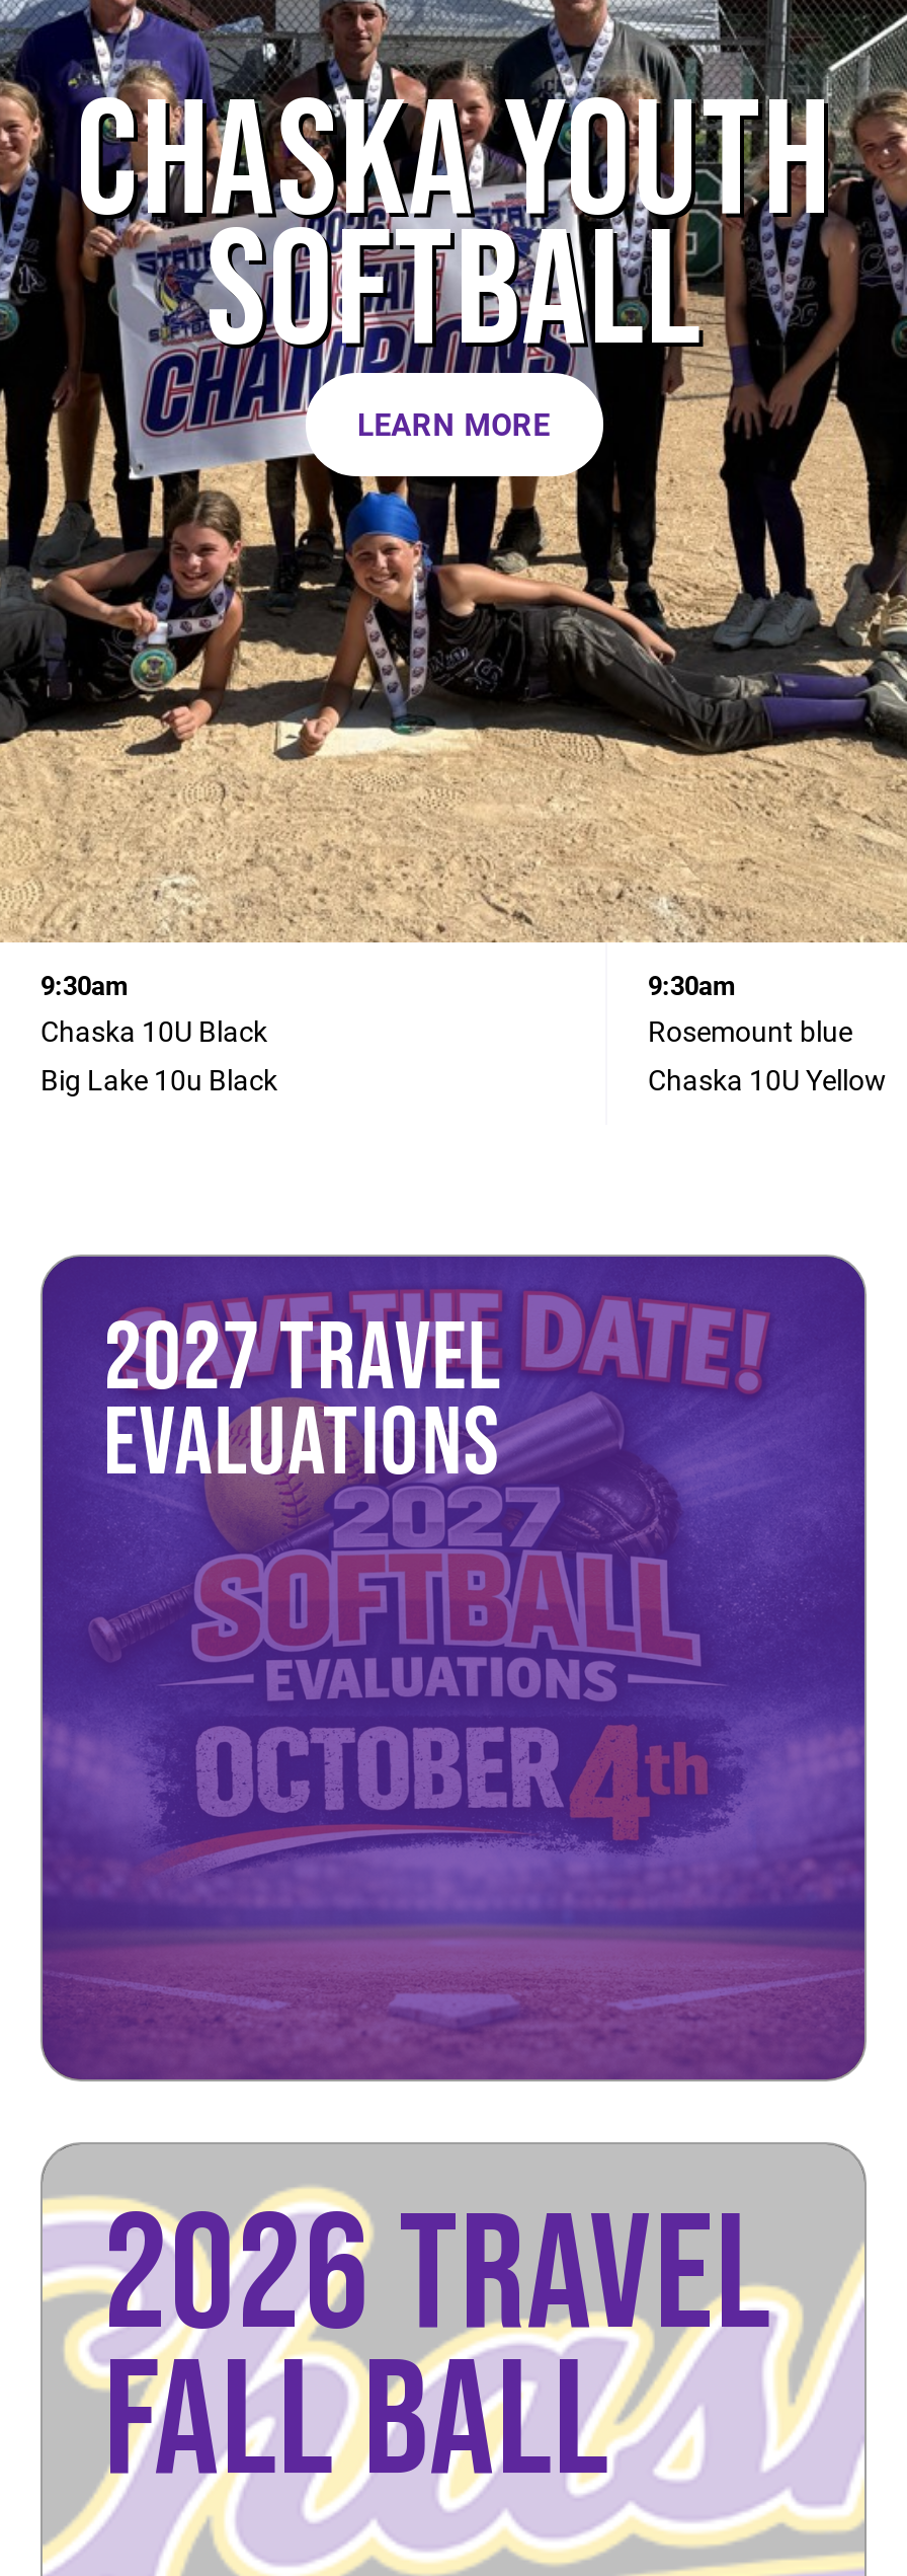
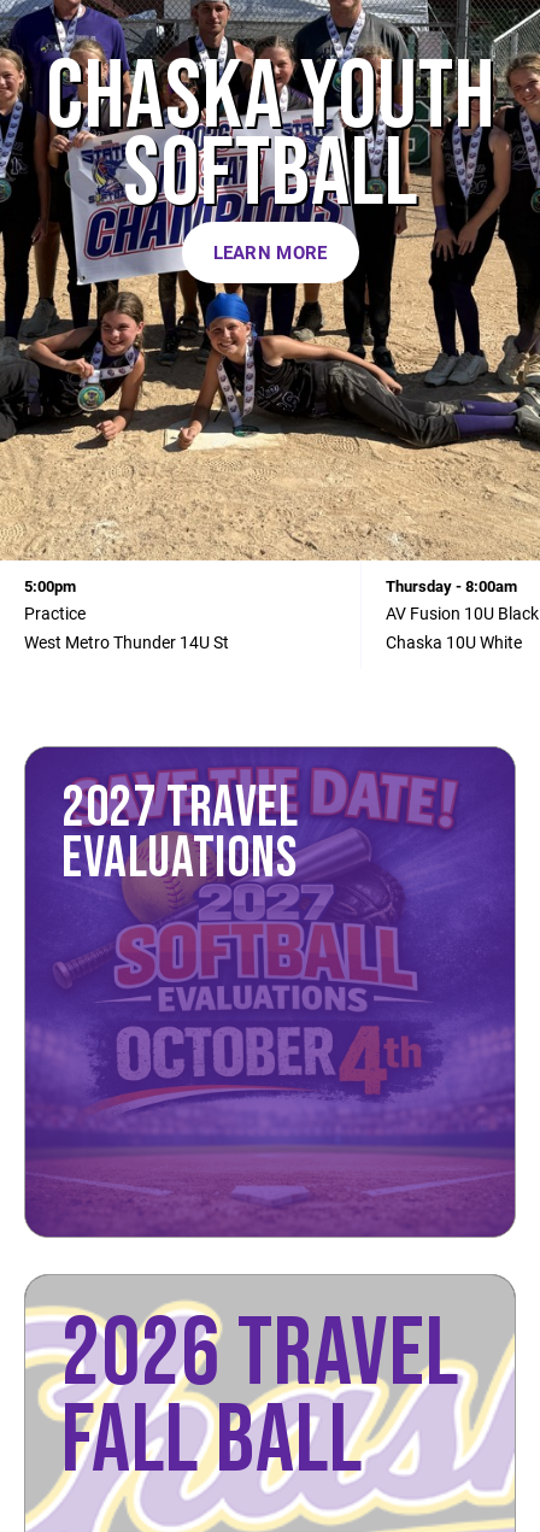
- 9:30am
- Chaska 10U Black
- Big Lake 10u Black
+ 5:00pm
+ Practice
+ West Metro Thunder 14U St

- 9:30am
- Rosemount blue
- Chaska 10U Yellow
+ Thursday - 8:00am
+ AV Fusion 10U Black
+ Chaska 10U White
